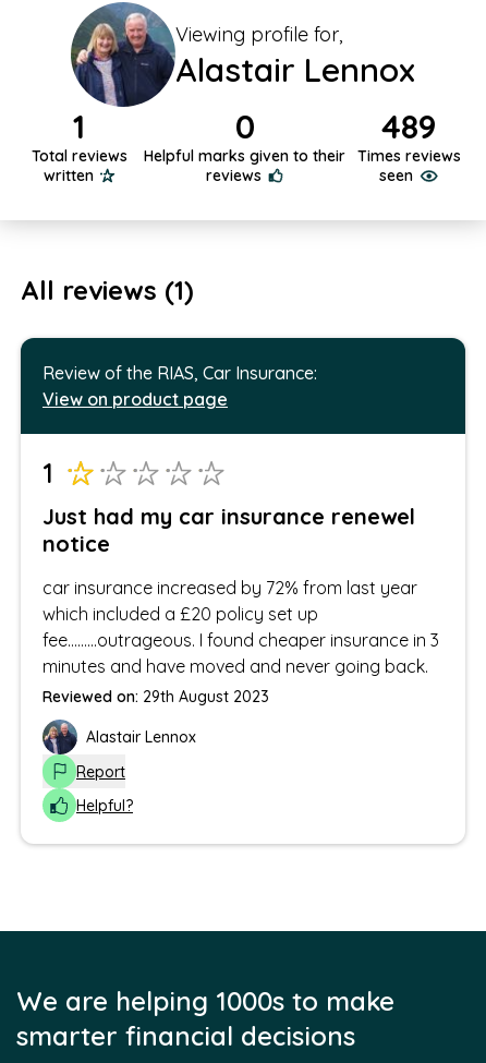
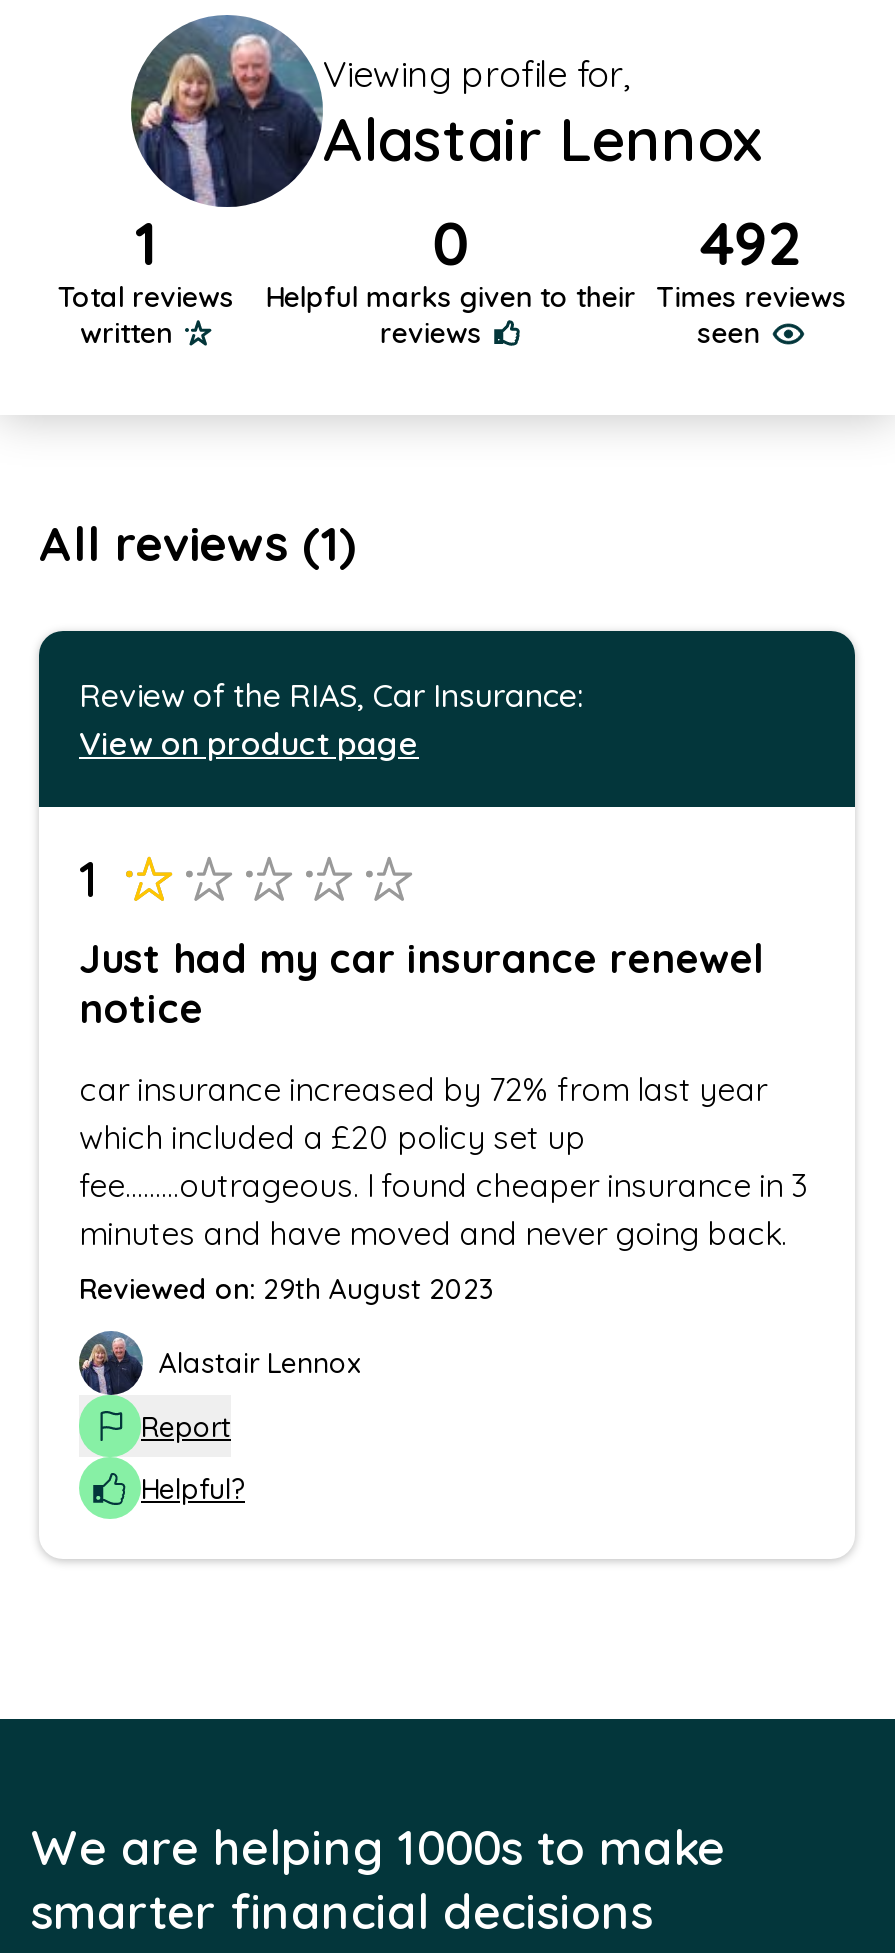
- 489
+ 492
